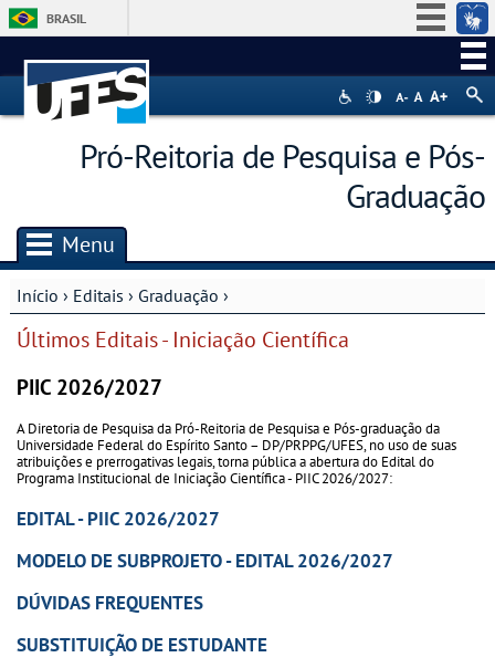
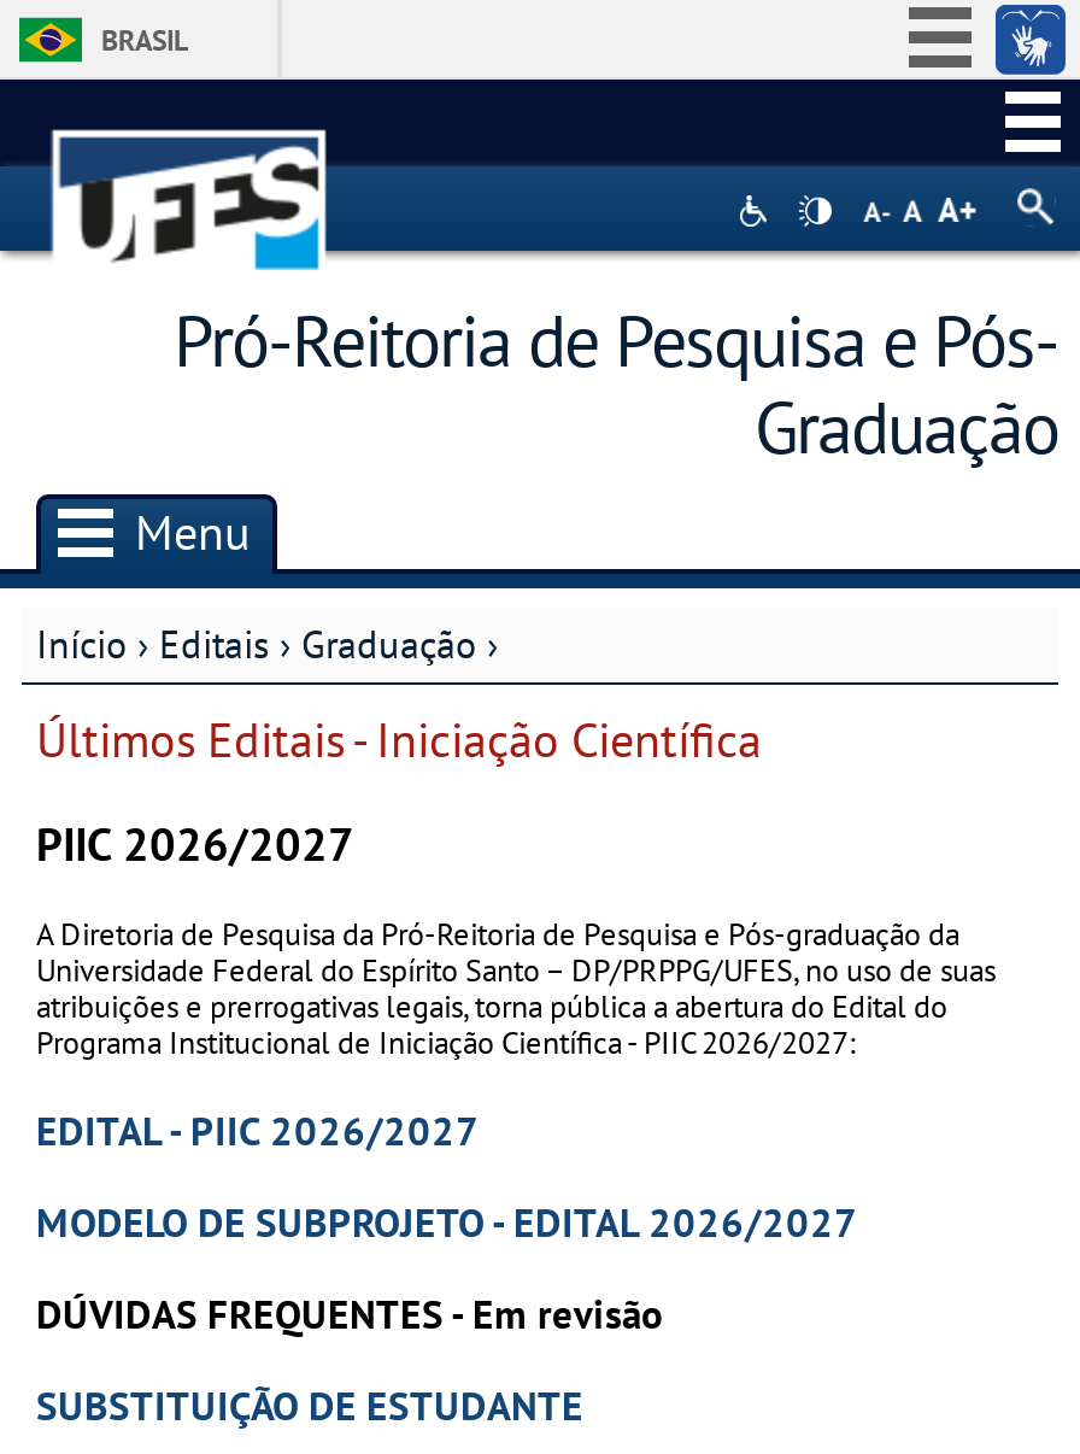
- DÚVIDAS FREQUENTES
+ DÚVIDAS FREQUENTES - Em revisão
